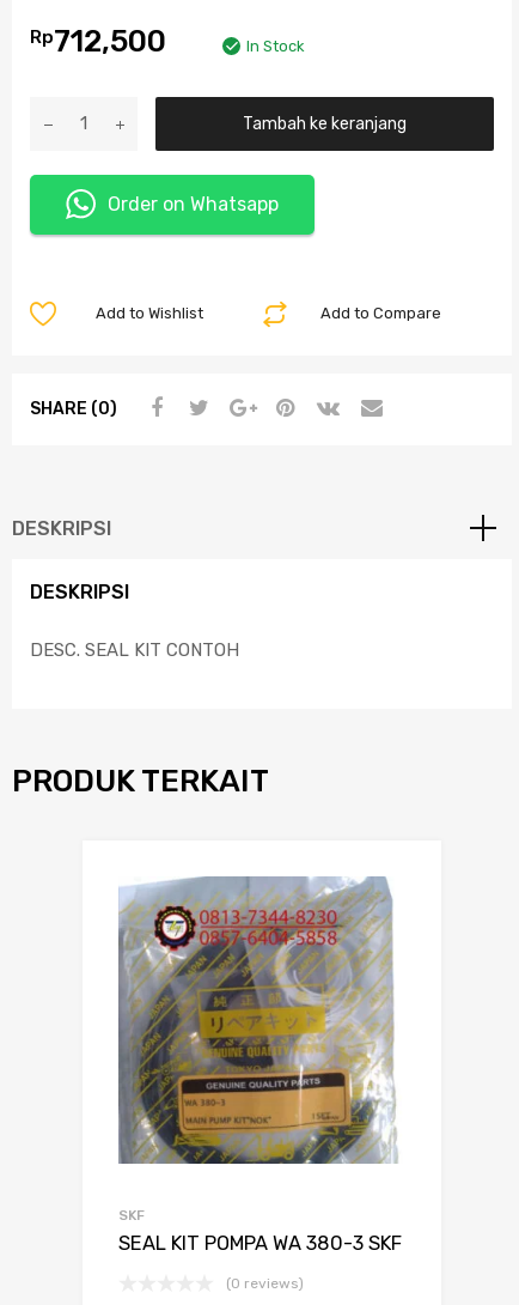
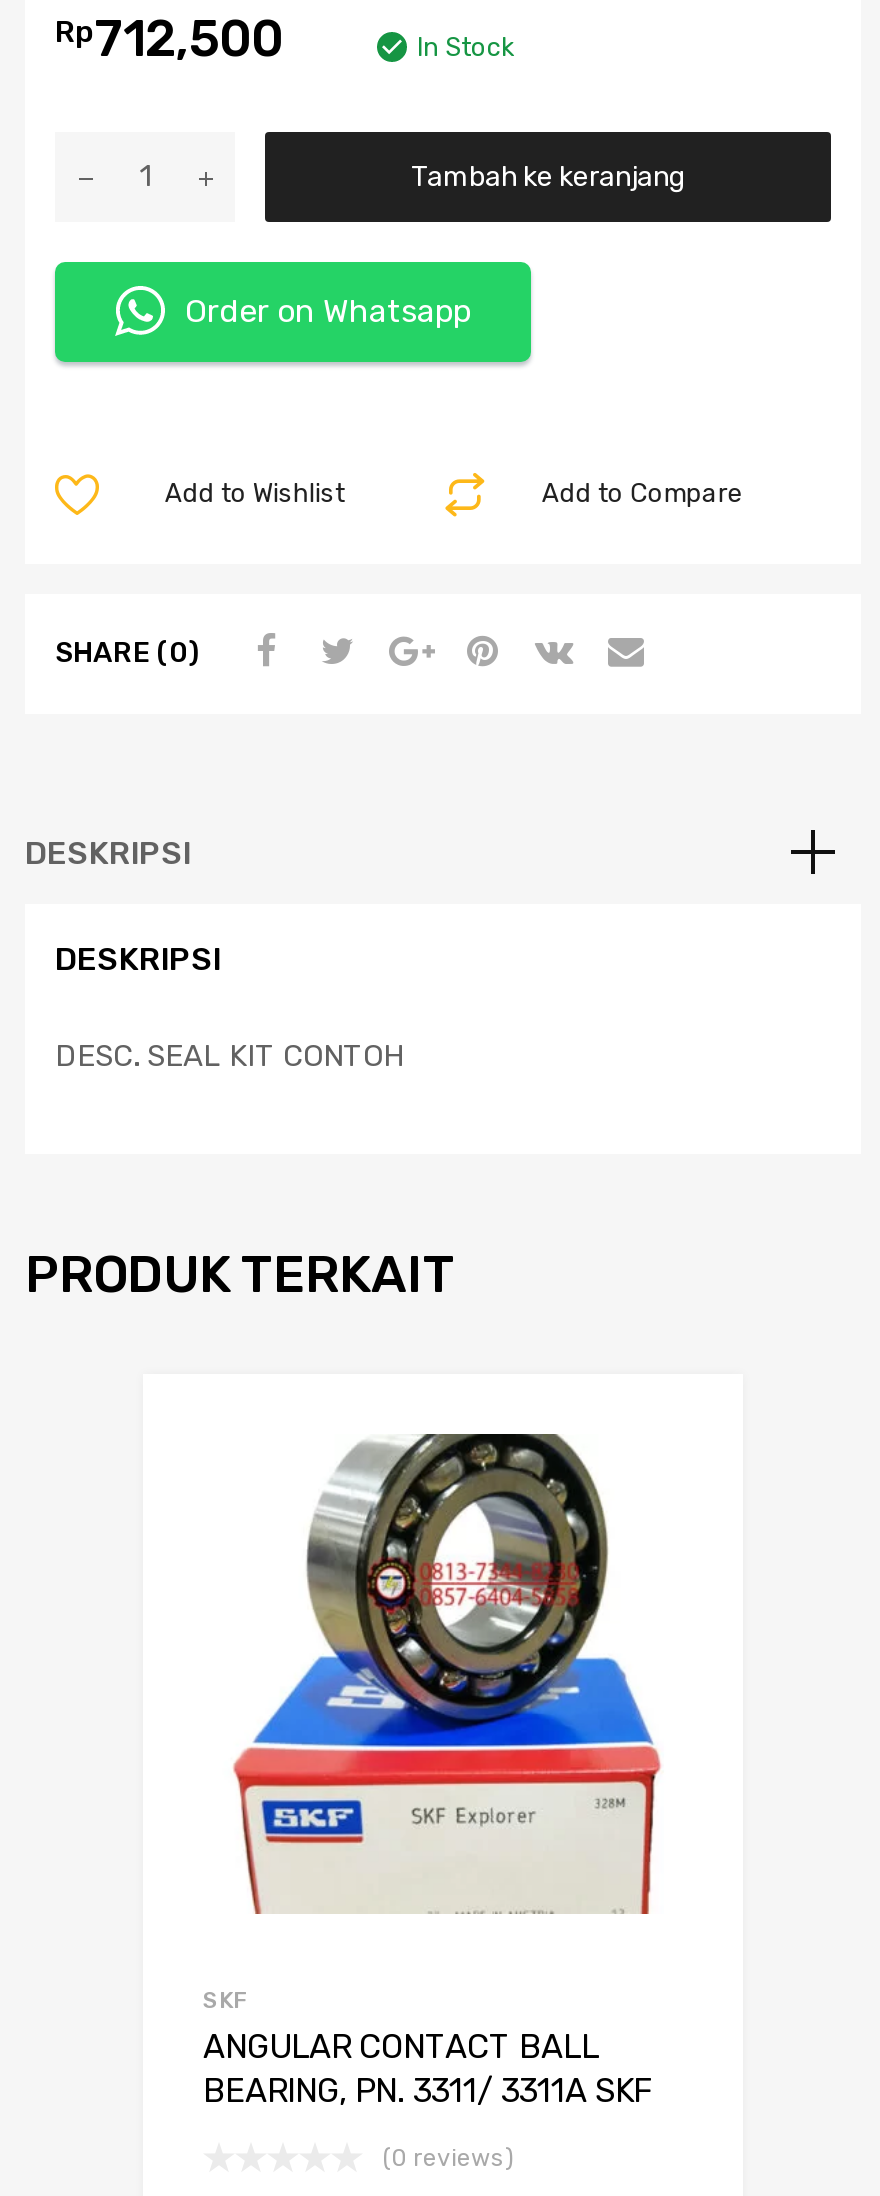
- [image]
+ [image]

- SEAL KIT POMPA WA 380-3 SKF
+ ANGULAR CONTACT BALL
+ BEARING, PN. 3311/ 3311A SKF
